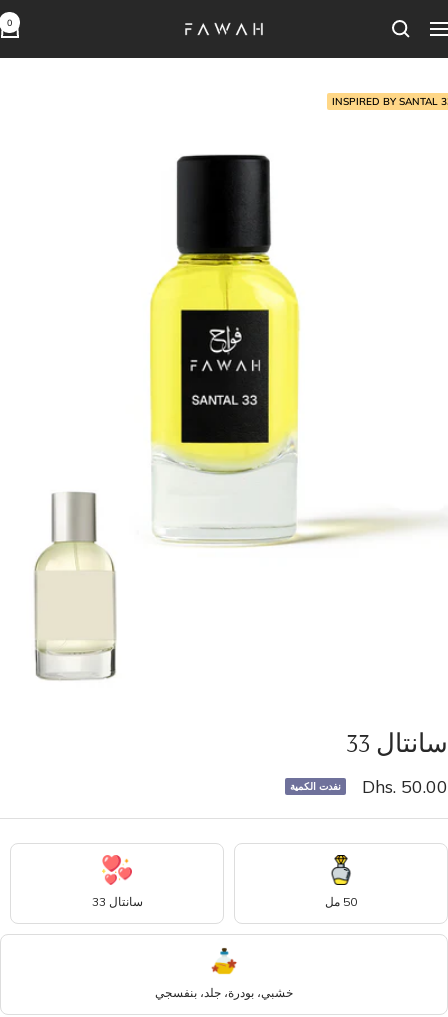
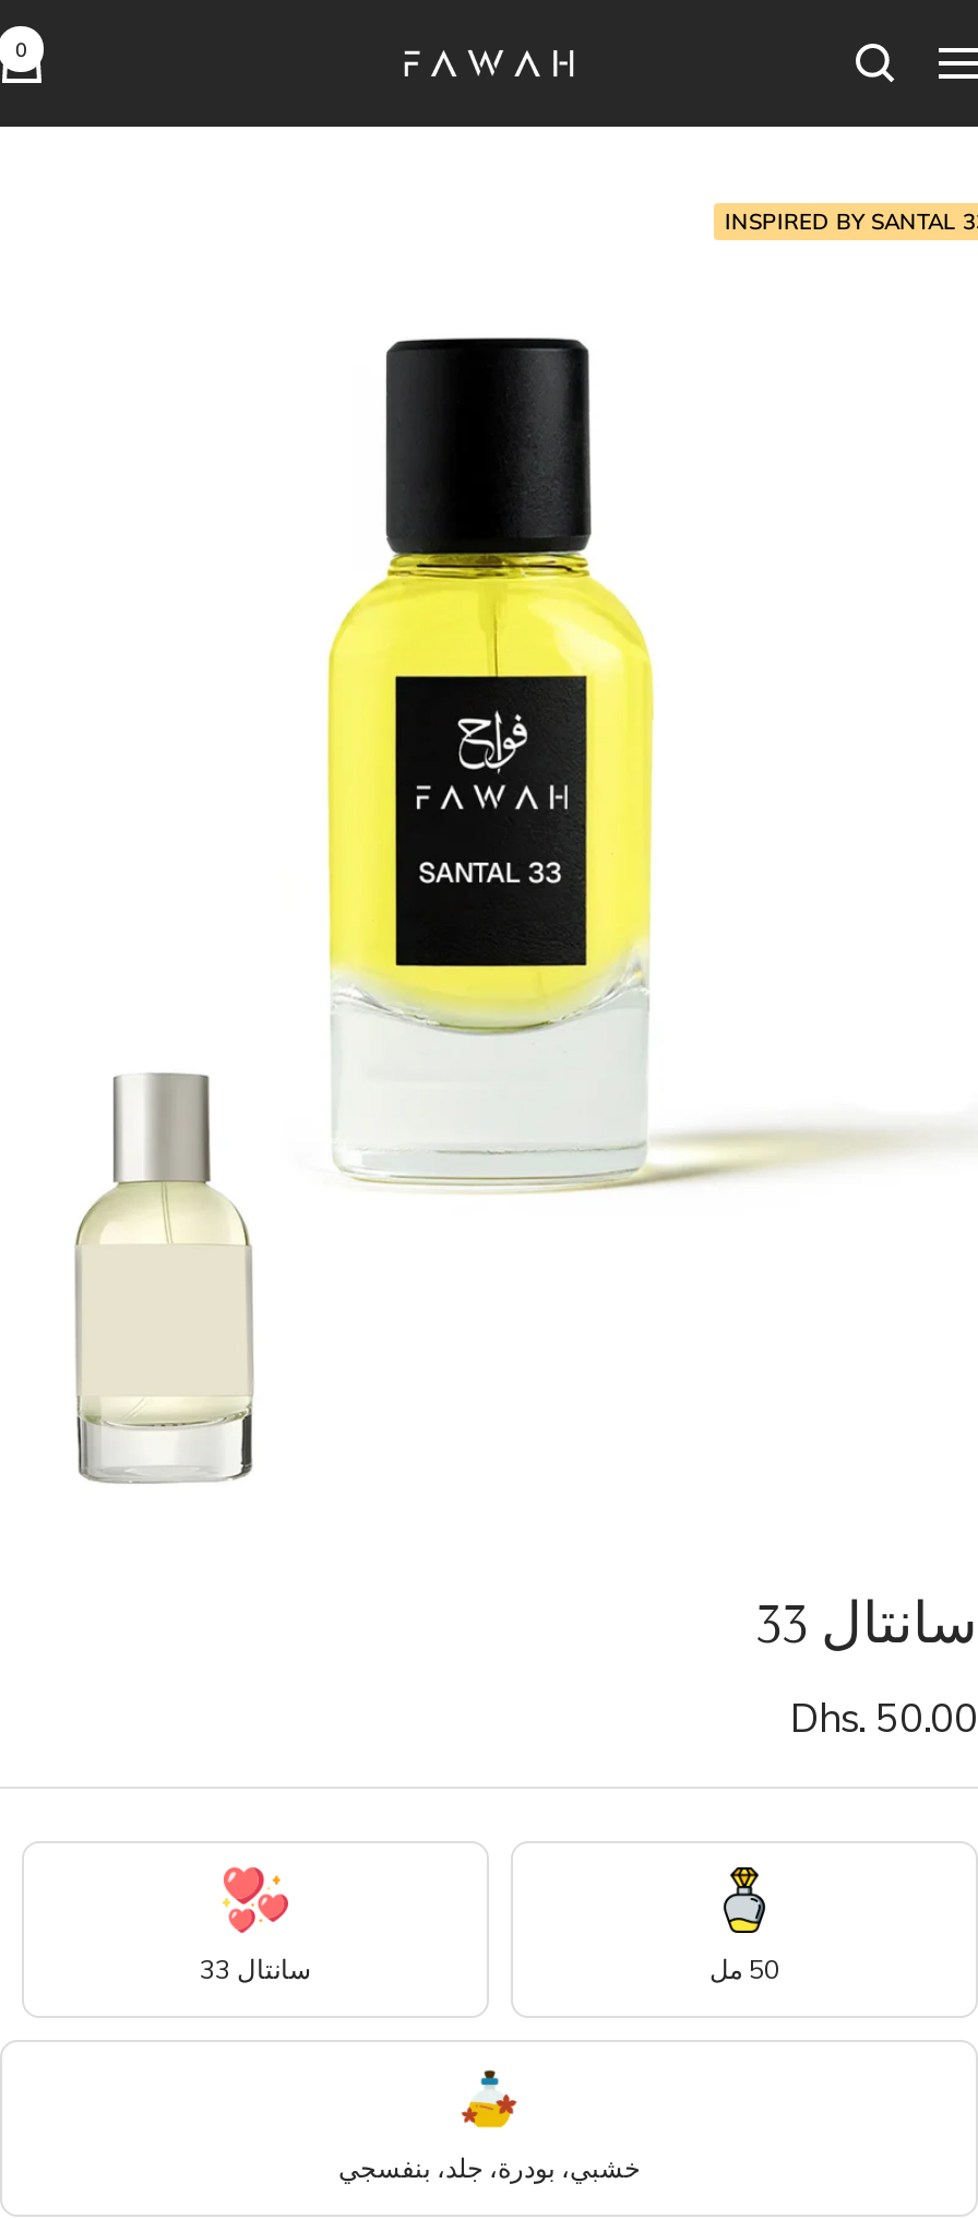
- نفدت الكمية
